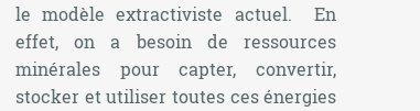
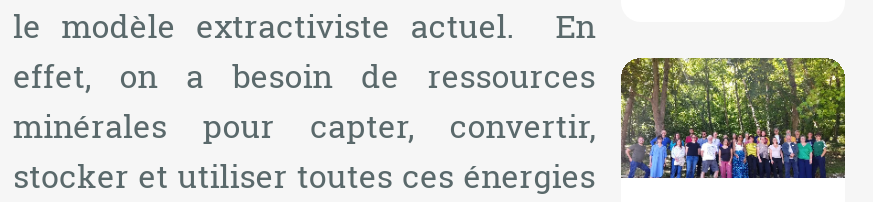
+ [image]
